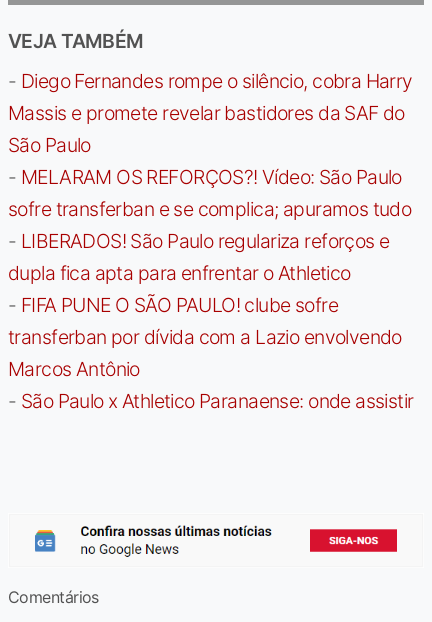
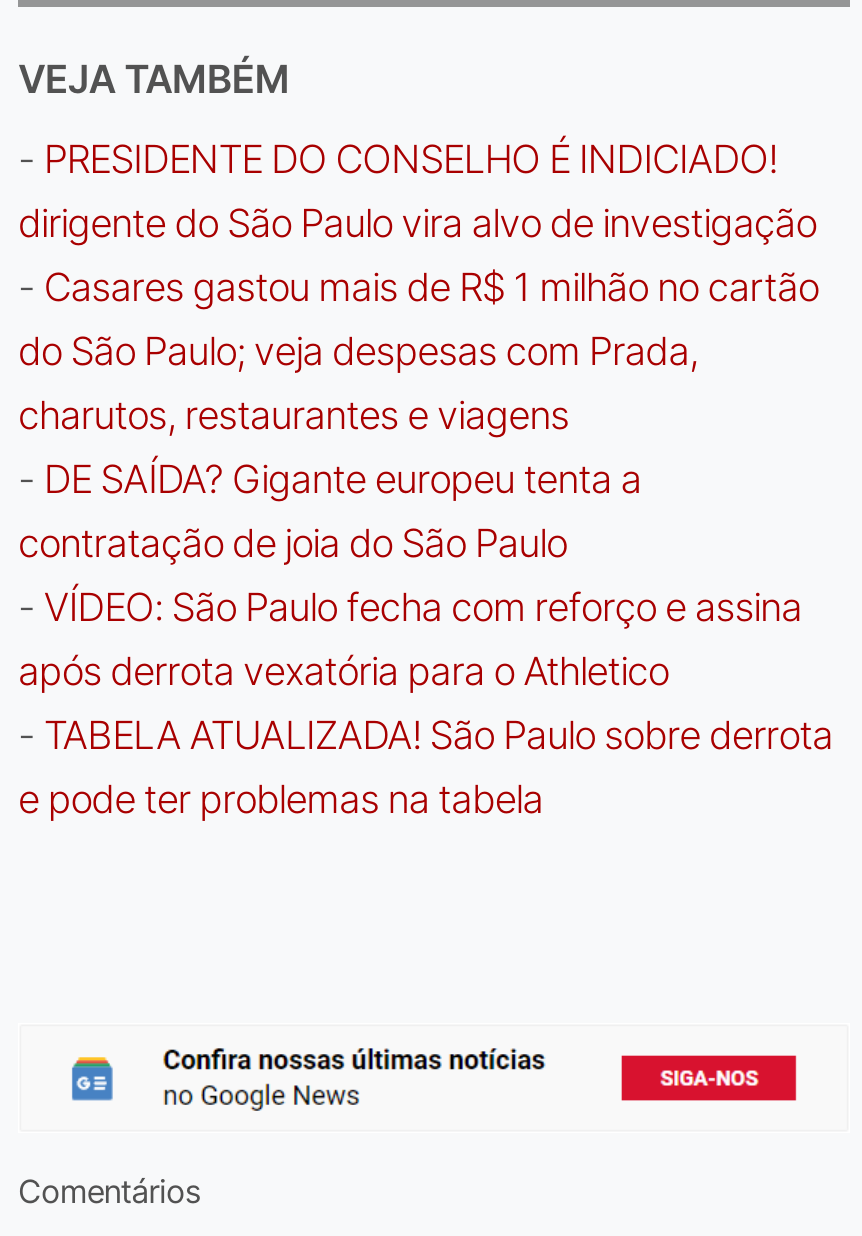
- - Diego Fernandes rompe o silêncio, cobra Harry
- Massis e promete revelar bastidores da SAF do
- São Paulo
- - MELARAM OS REFORÇOS?! Vídeo: São Paulo
- sofre transferban e se complica; apuramos tudo
- - LIBERADOS! São Paulo regulariza reforços e
- dupla fica apta para enfrentar o Athletico
- - FIFA PUNE O SÃO PAULO! clube sofre
- transferban por dívida com a Lazio envolvendo
- Marcos Antônio
- - São Paulo x Athletico Paranaense: onde assistir
+ - PRESIDENTE DO CONSELHO É INDICIADO!
+ dirigente do São Paulo vira alvo de investigação
+ - Casares gastou mais de R$ 1 milhão no cartão
+ do São Paulo; veja despesas com Prada,
+ charutos, restaurantes e viagens
+ - DE SAÍDA? Gigante europeu tenta a
+ contratação de joia do São Paulo
+ - VÍDEO: São Paulo fecha com reforço e assina
+ após derrota vexatória para o Athletico
+ - TABELA ATUALIZADA! São Paulo sobre derrota
+ e pode ter problemas na tabela
